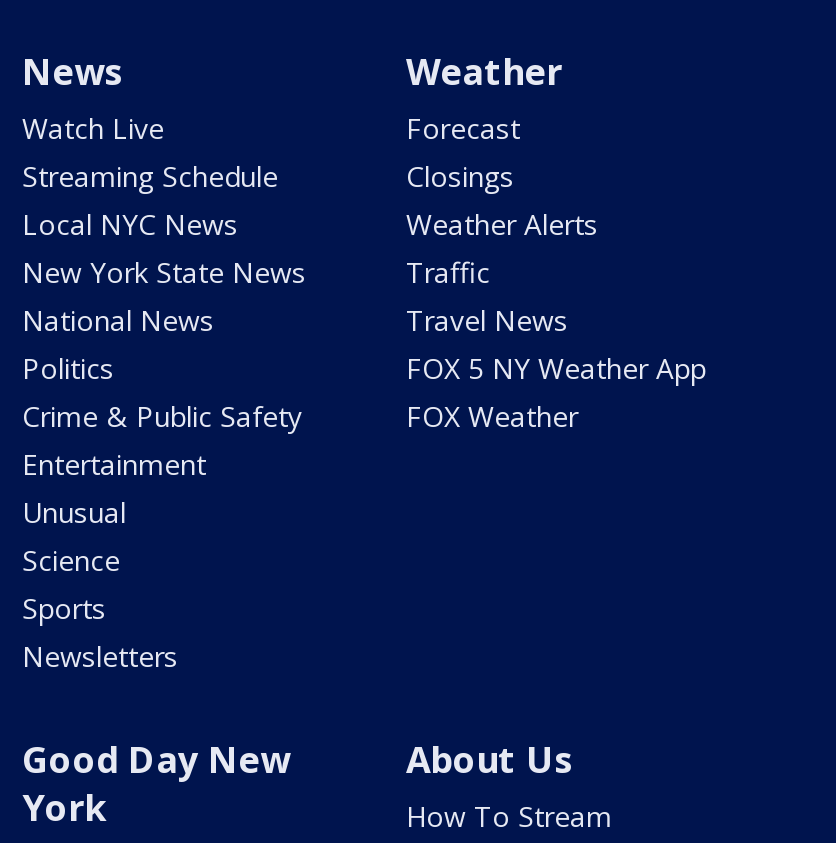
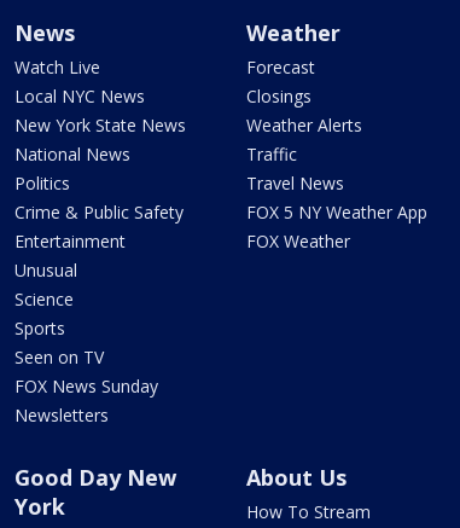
- Streaming Schedule

moved up: Local NYC News | New York State News | National News | ... | Science | Sports

+ Seen on TV
+ FOX News Sunday
